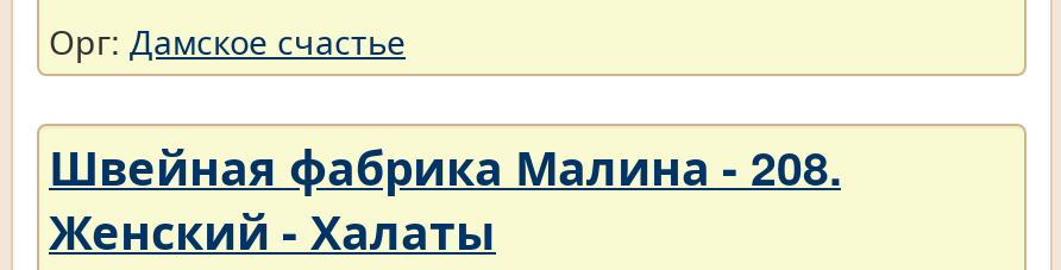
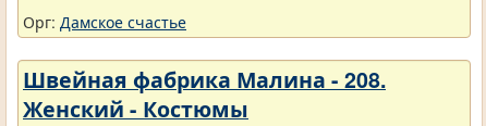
- Женский - Халаты
+ Женский - Костюмы
